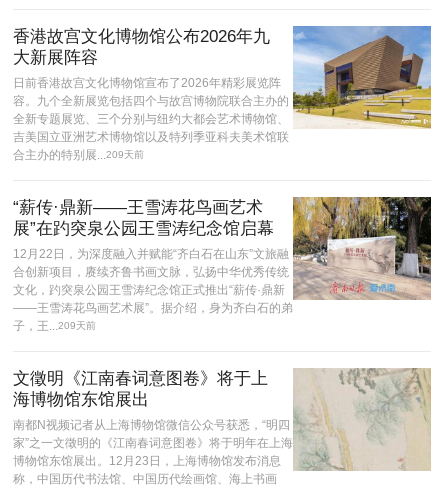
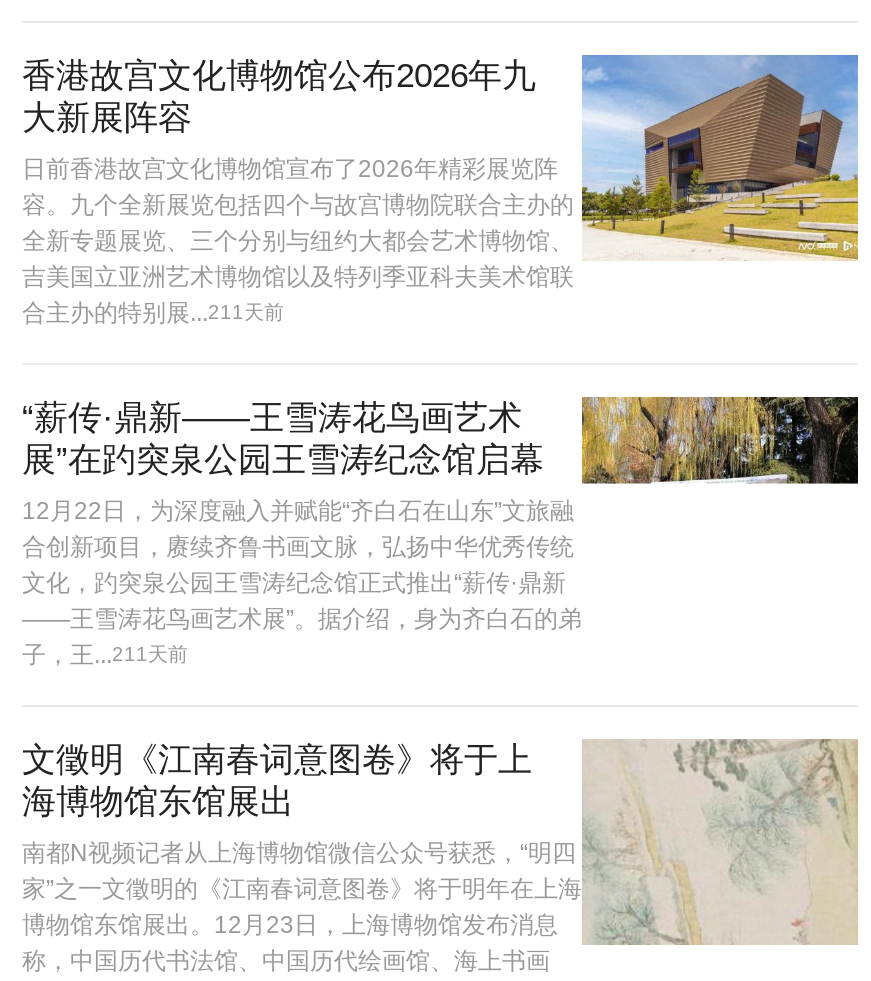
- 合主办的特别展...209天前
+ 合主办的特别展...211天前

- [image]

- 子，王...209天前
+ 子，王...211天前
